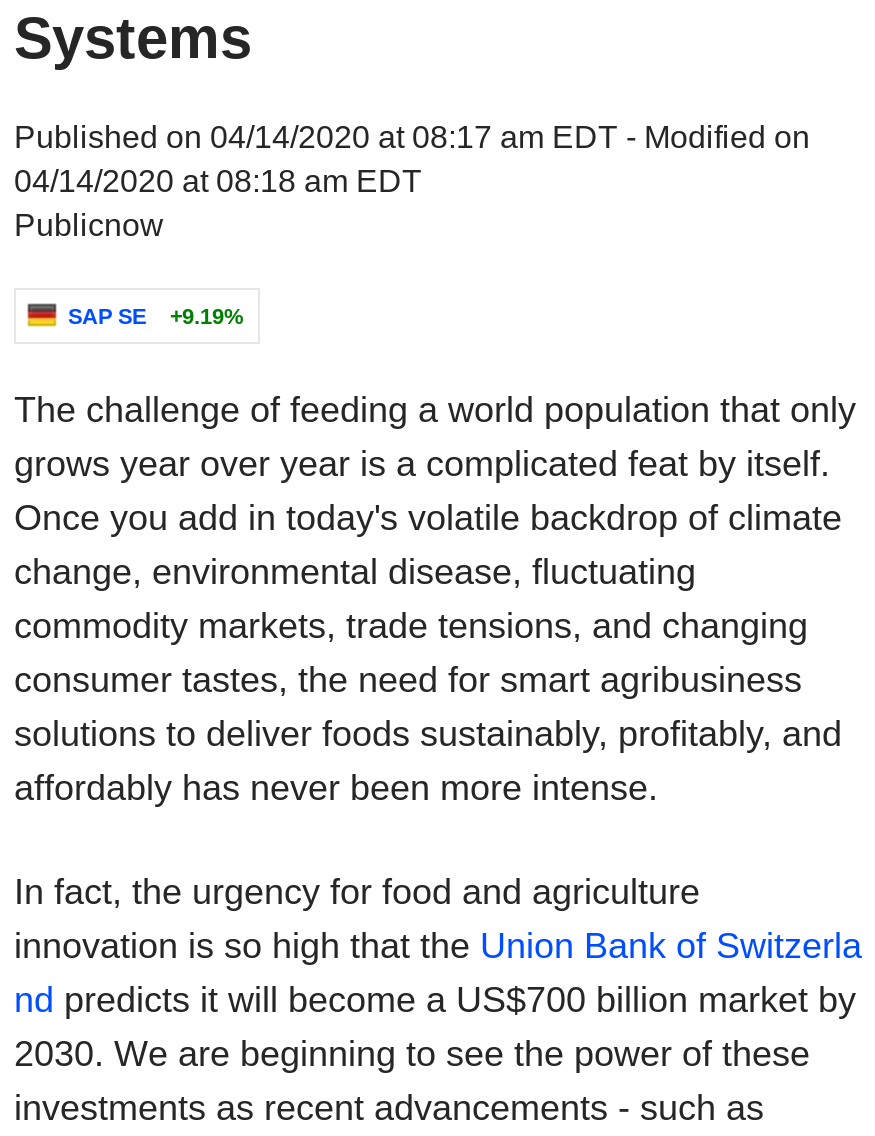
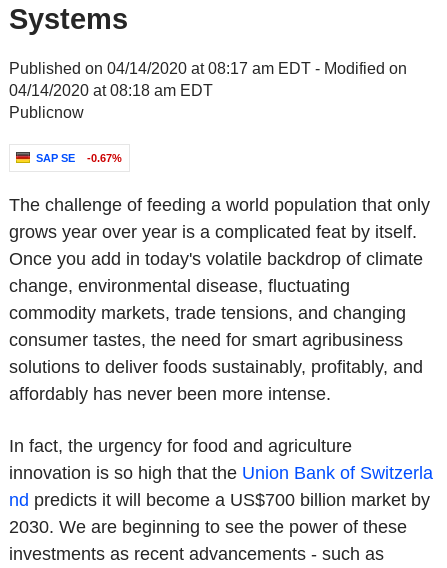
- SAP SE +9.19%
+ SAP SE -0.67%
